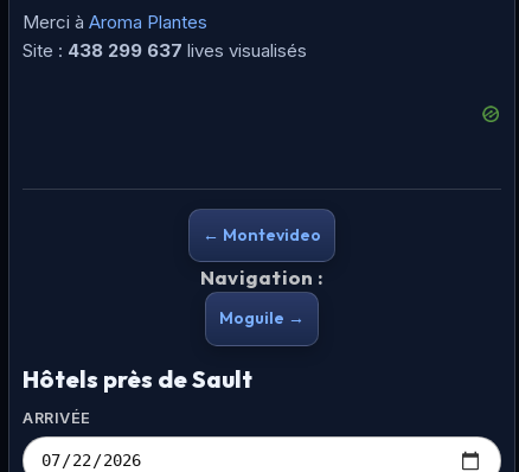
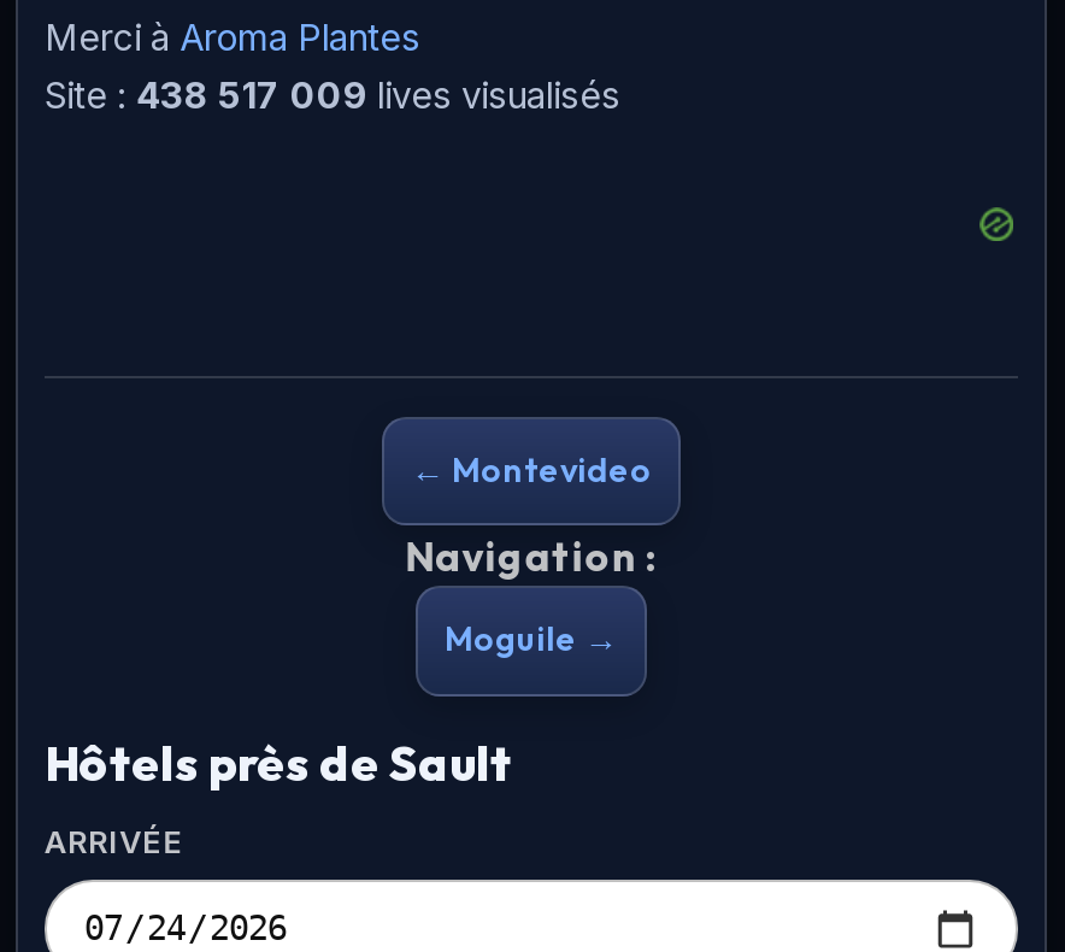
- Site : 438 299 637 lives visualisés
+ Site : 438 517 009 lives visualisés
